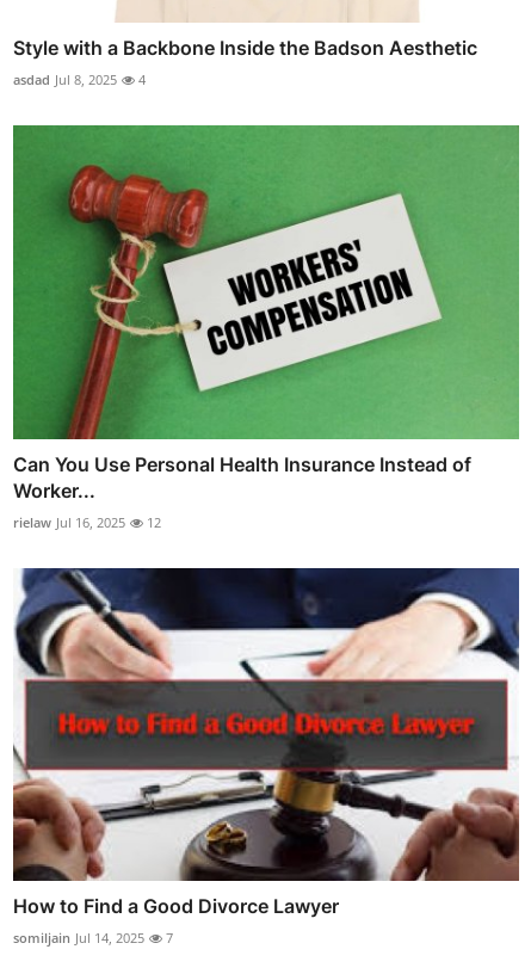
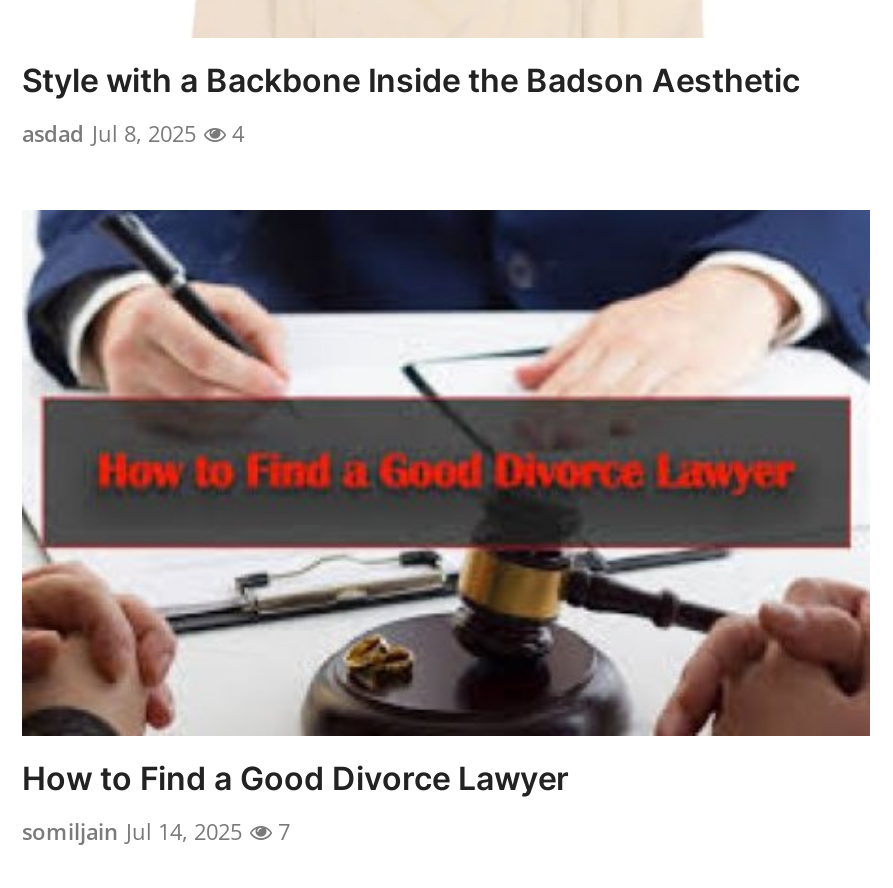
- [image]
- Can You Use Personal Health Insurance Instead of
- Worker...
- rielaw Jul 16, 2025
- 12
